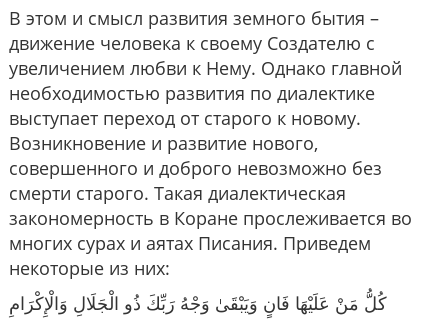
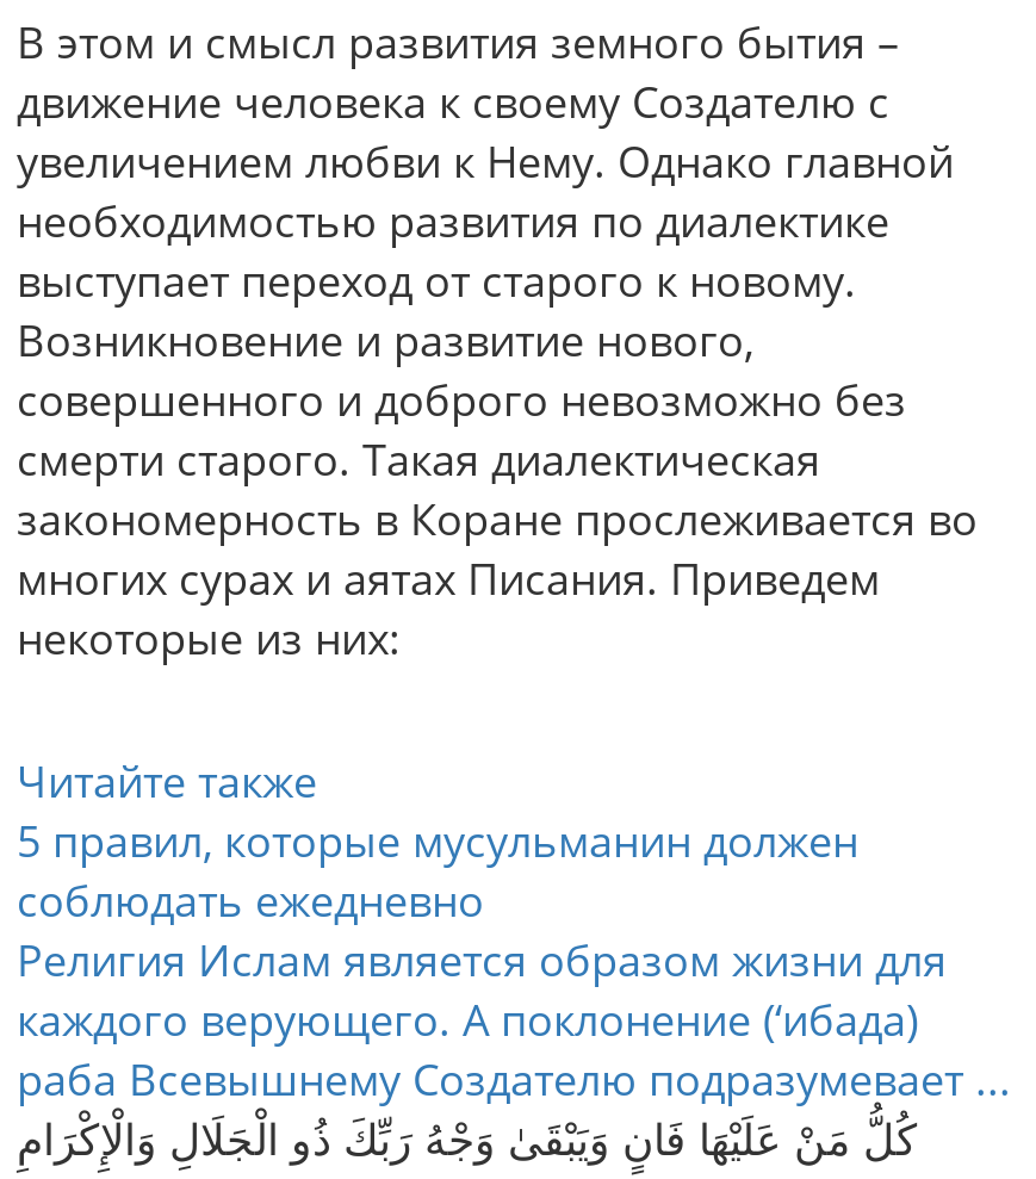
+ Читайте также
+ 5 правил, которые мусульманин должен
+ соблюдать ежедневно
+ Религия Ислам является образом жизни для
+ каждого верующего. А поклонение (‘ибада)
+ раба Всевышнему Создателю подразумевает ...
